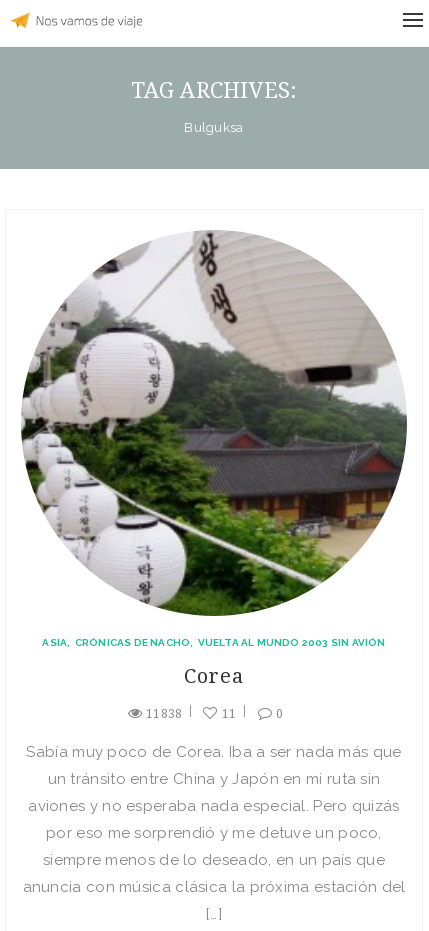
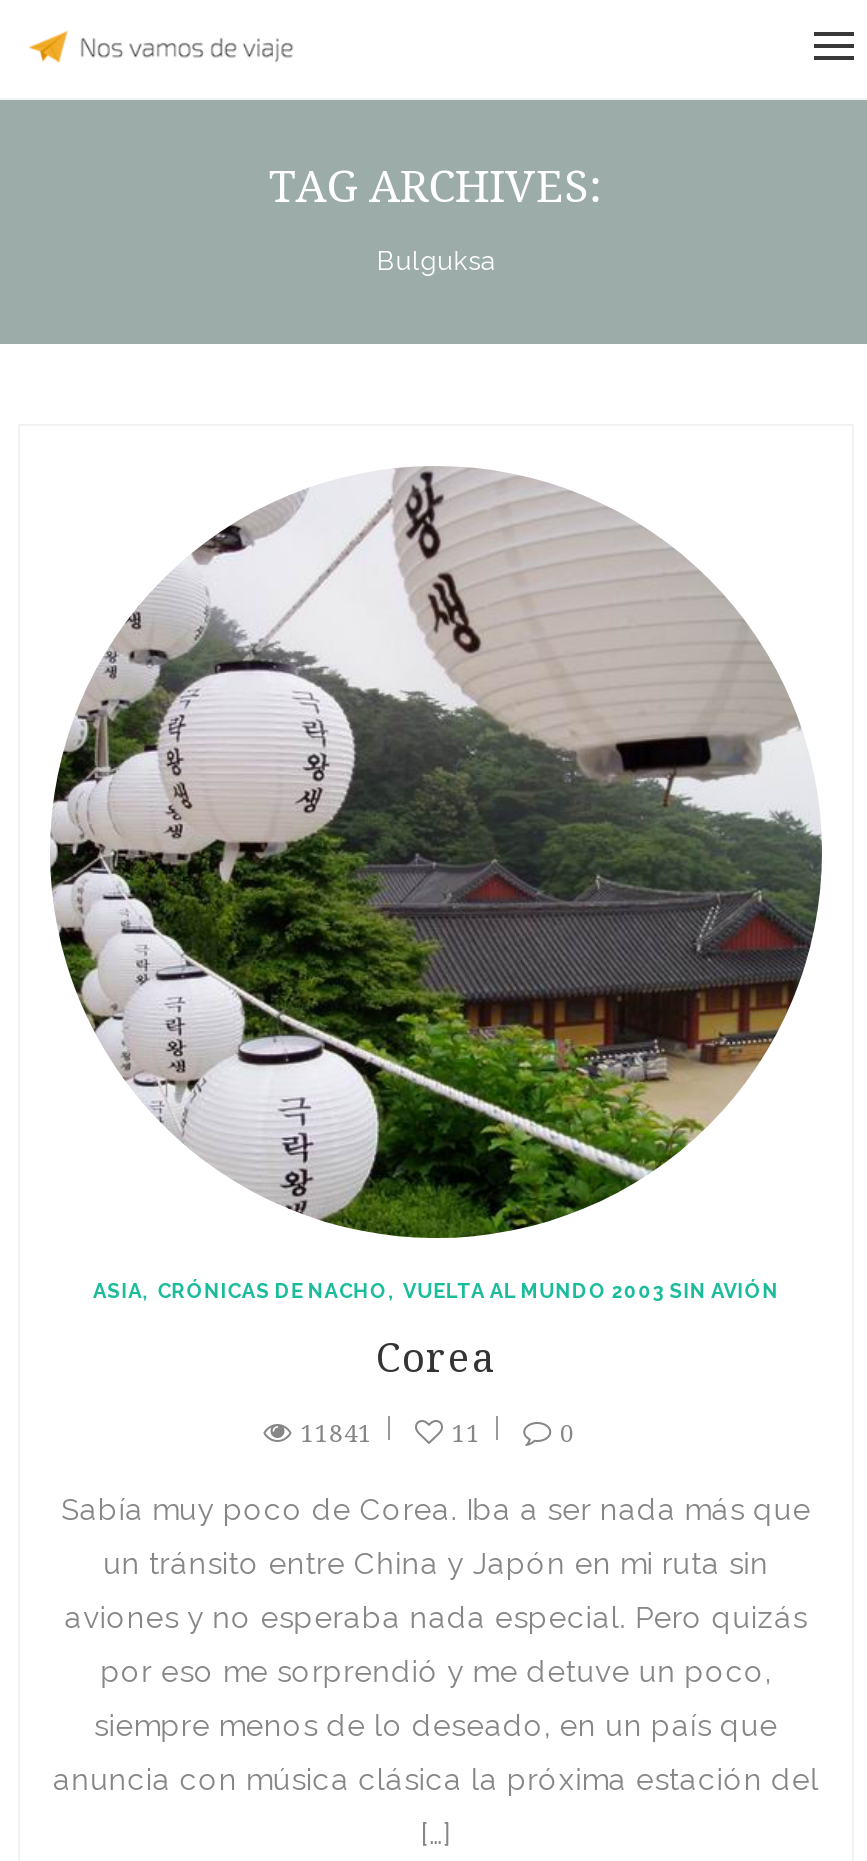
- 11838
+ 11841
